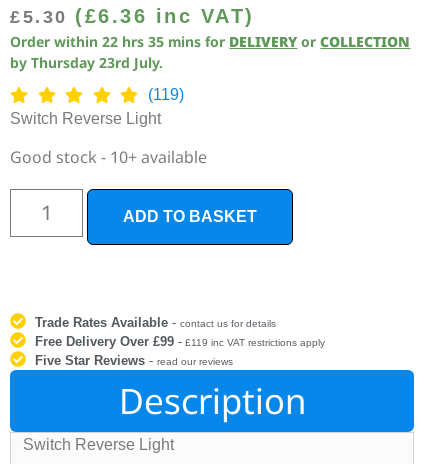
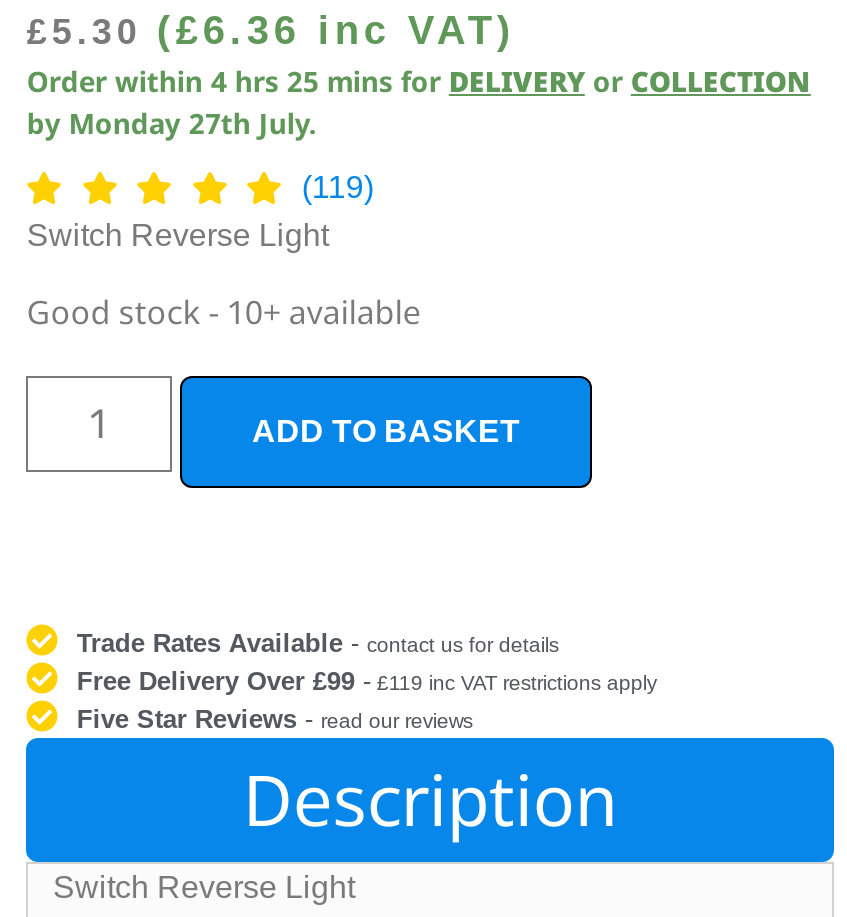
- Order within 22 hrs 35 mins for DELIVERY or COLLECTION
+ Order within 4 hrs 25 mins for DELIVERY or COLLECTION

- by Thursday 23rd July.
+ by Monday 27th July.
